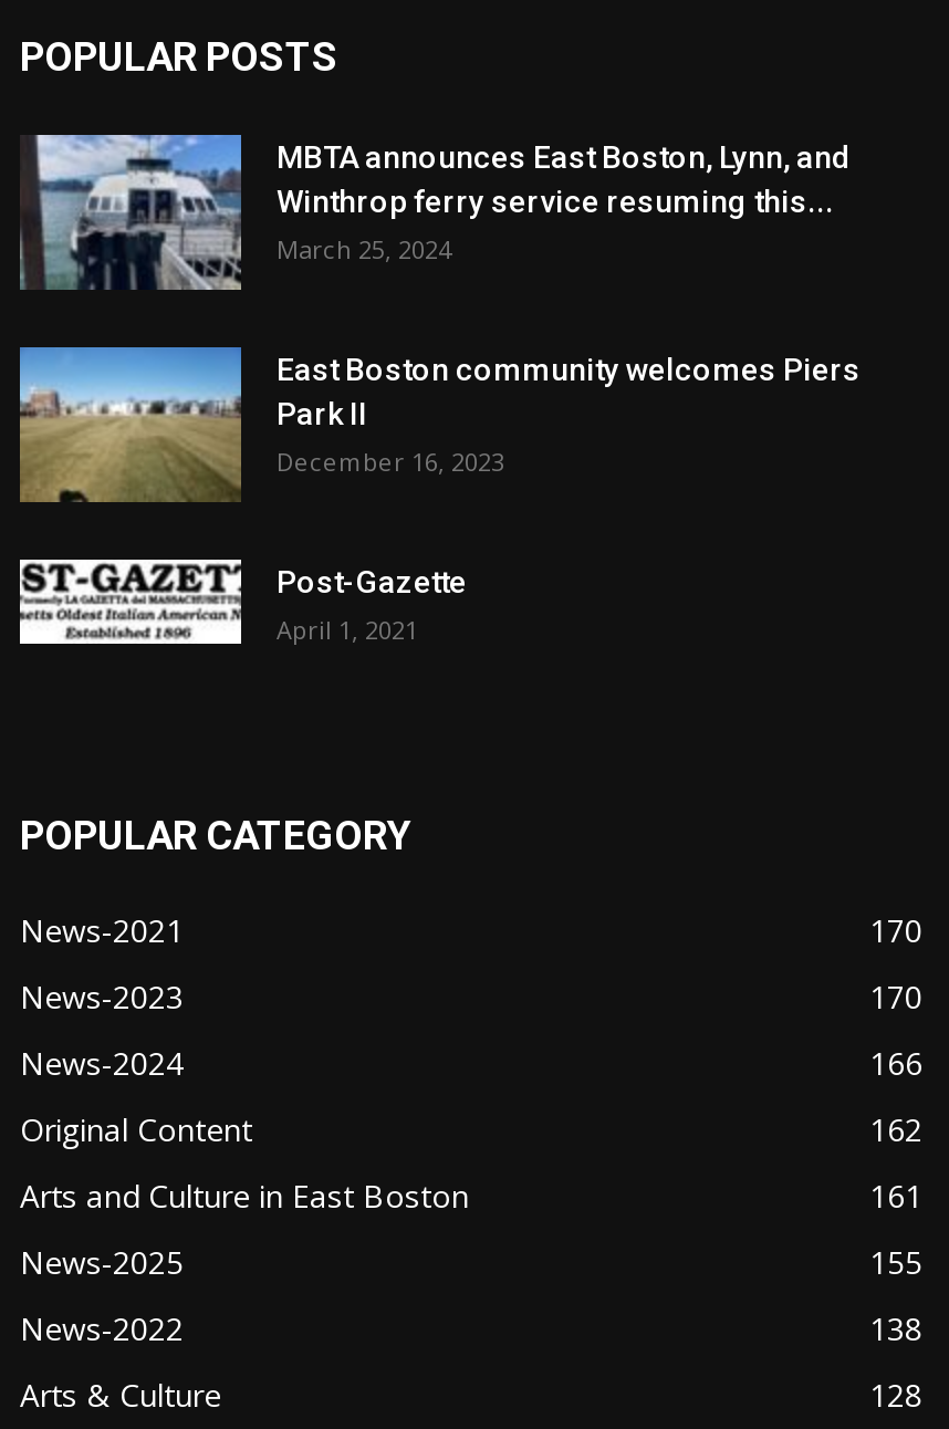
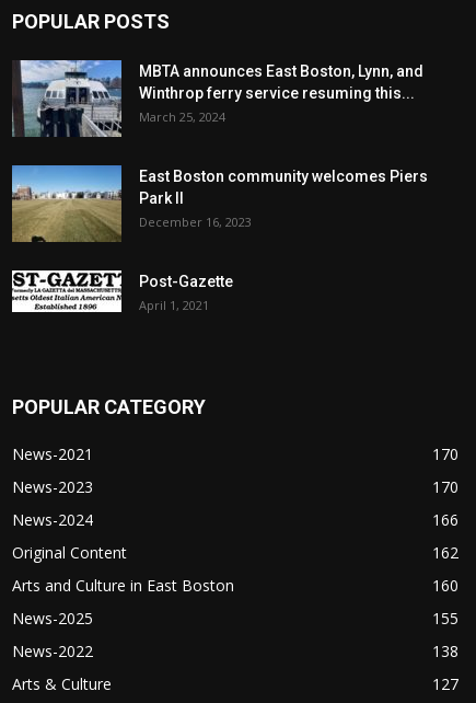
- 161
+ 160

- 128
+ 127
